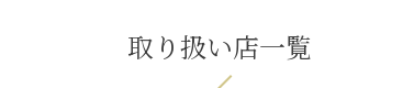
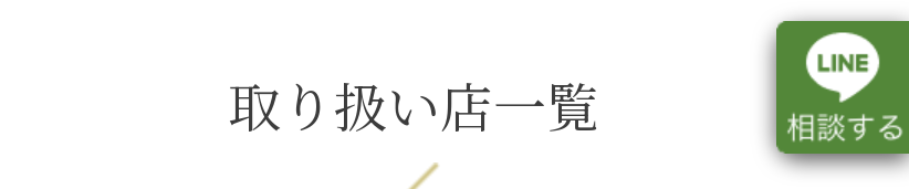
+ [image]
